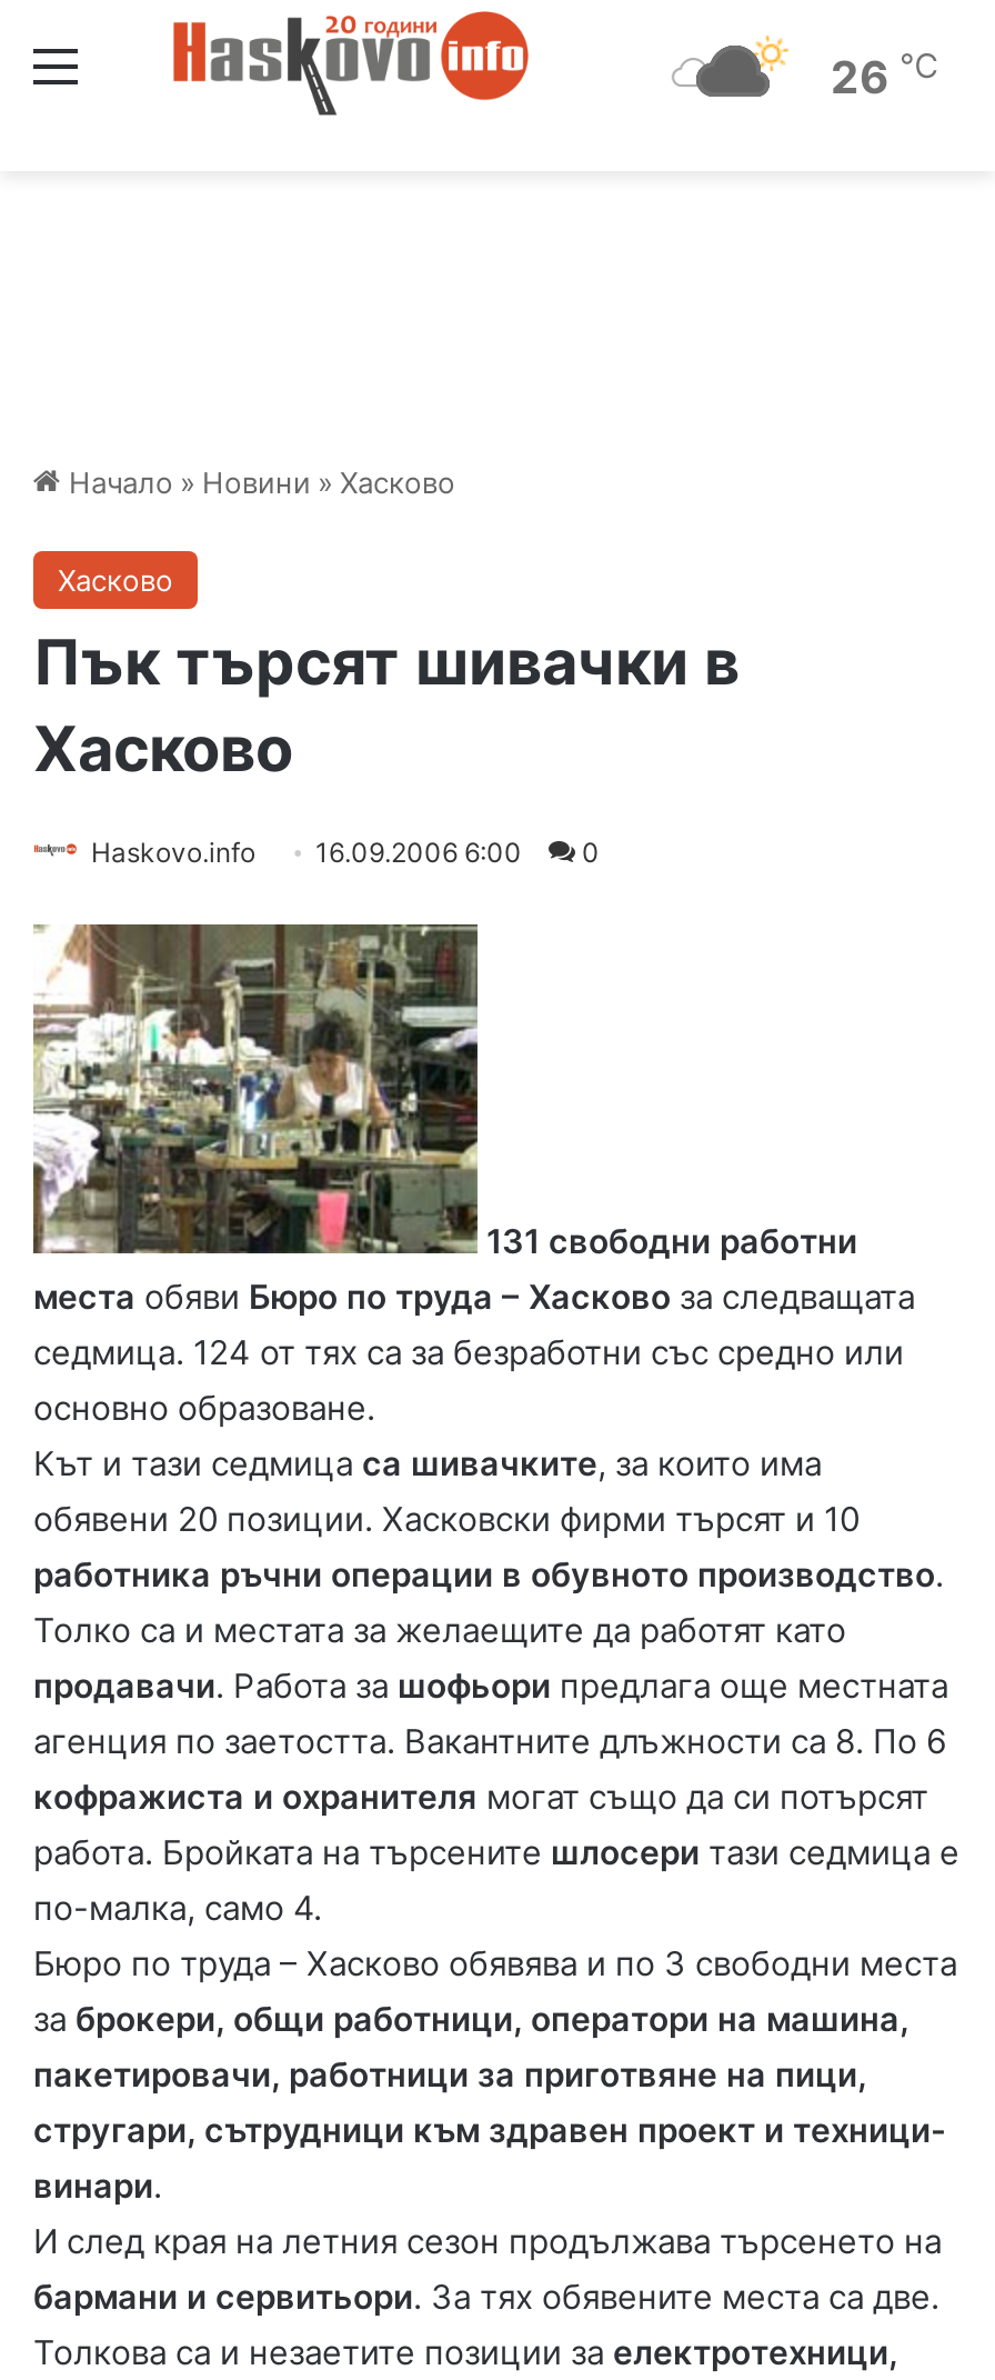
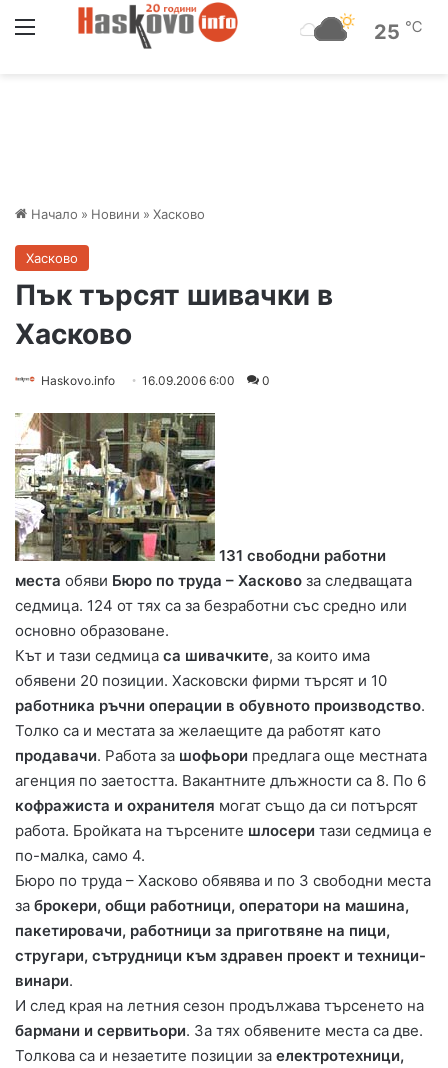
- 26 ℃
+ 25 ℃
